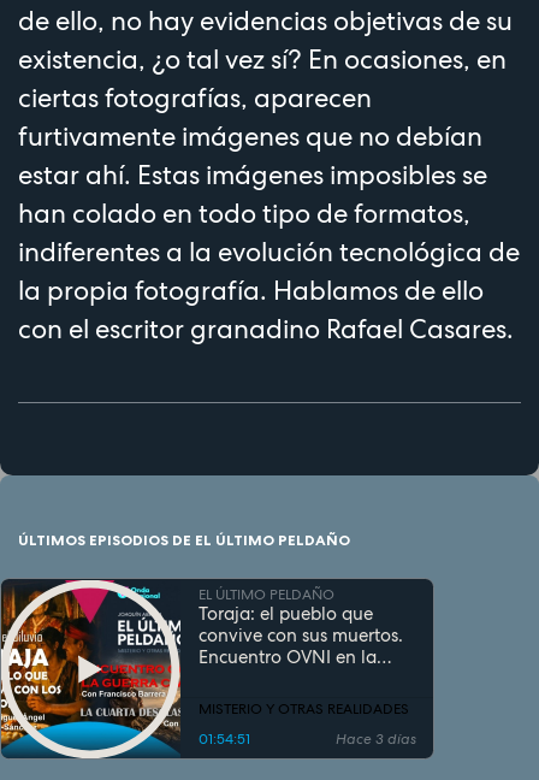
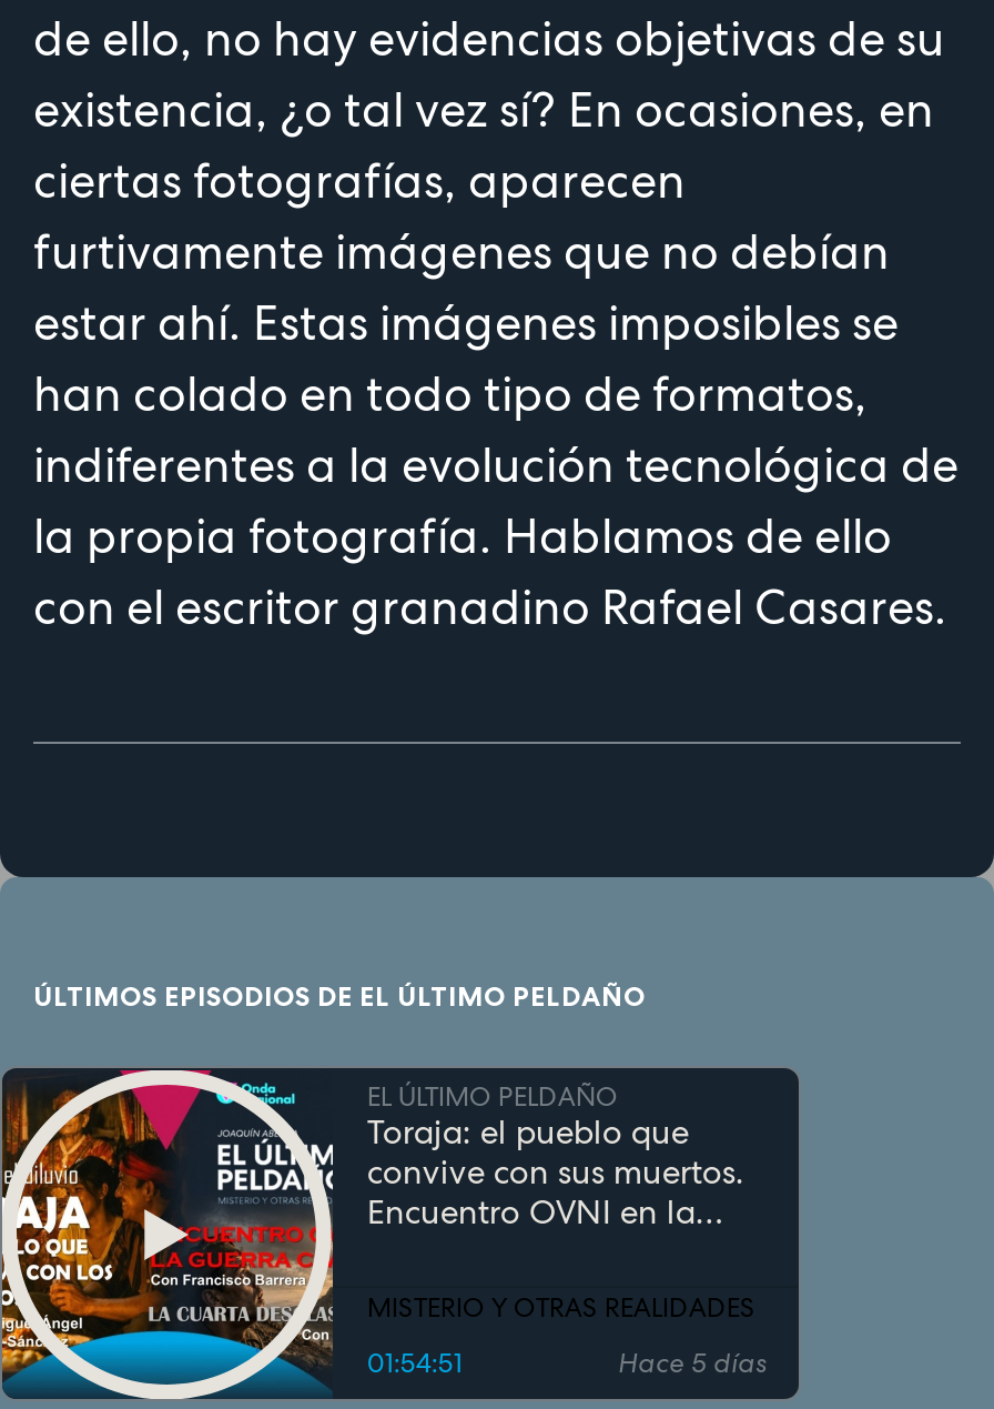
- Hace 3 días
+ Hace 5 días
